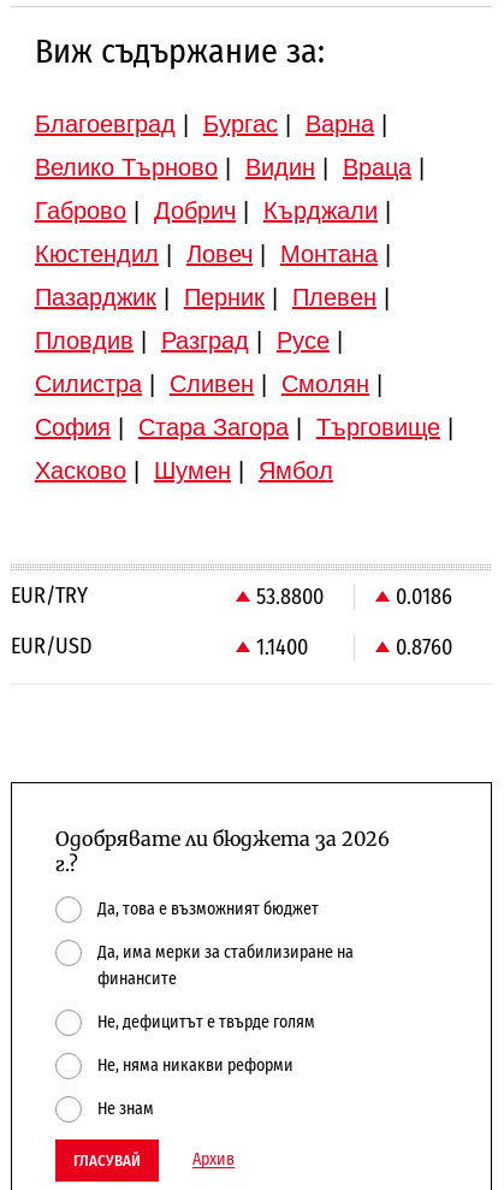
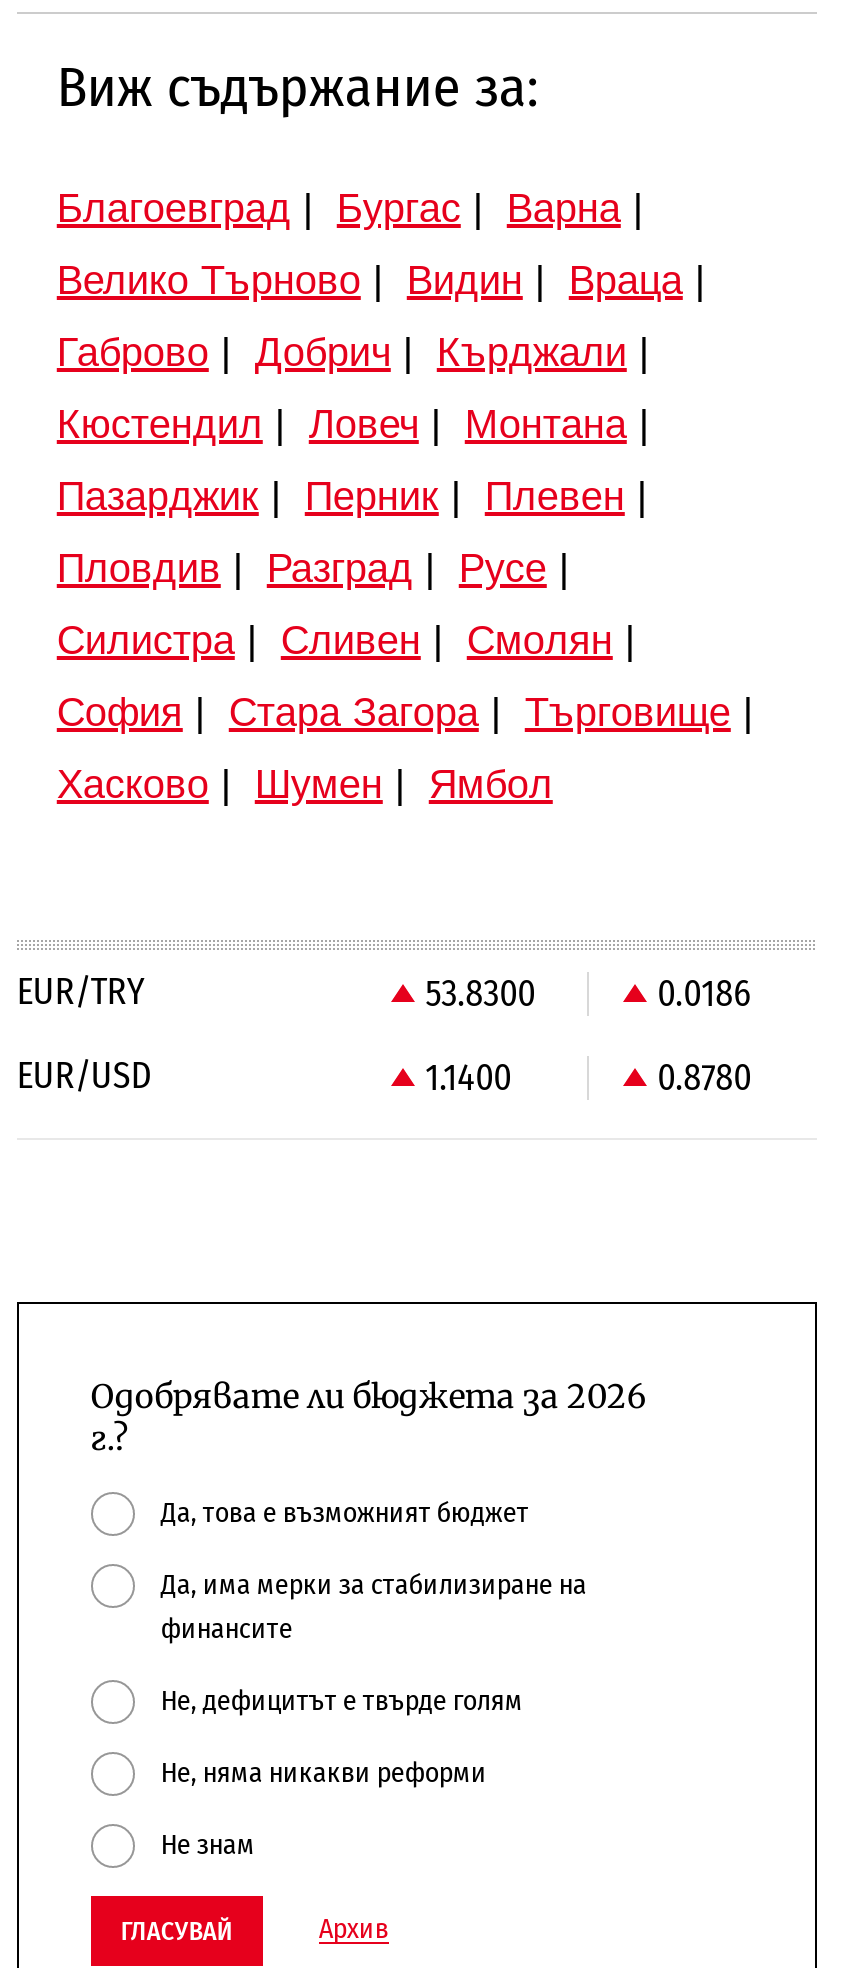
- 53.8800
+ 53.8300

- 0.8760
+ 0.8780
